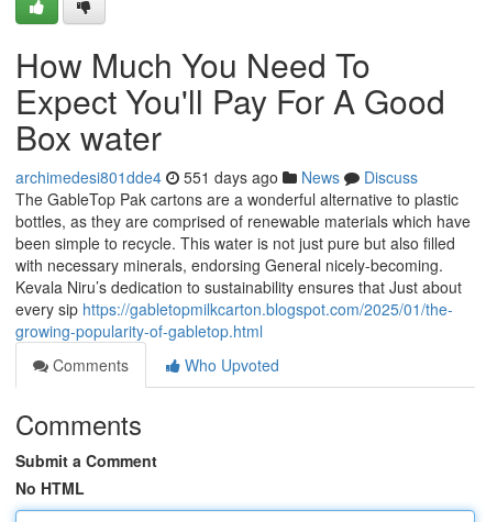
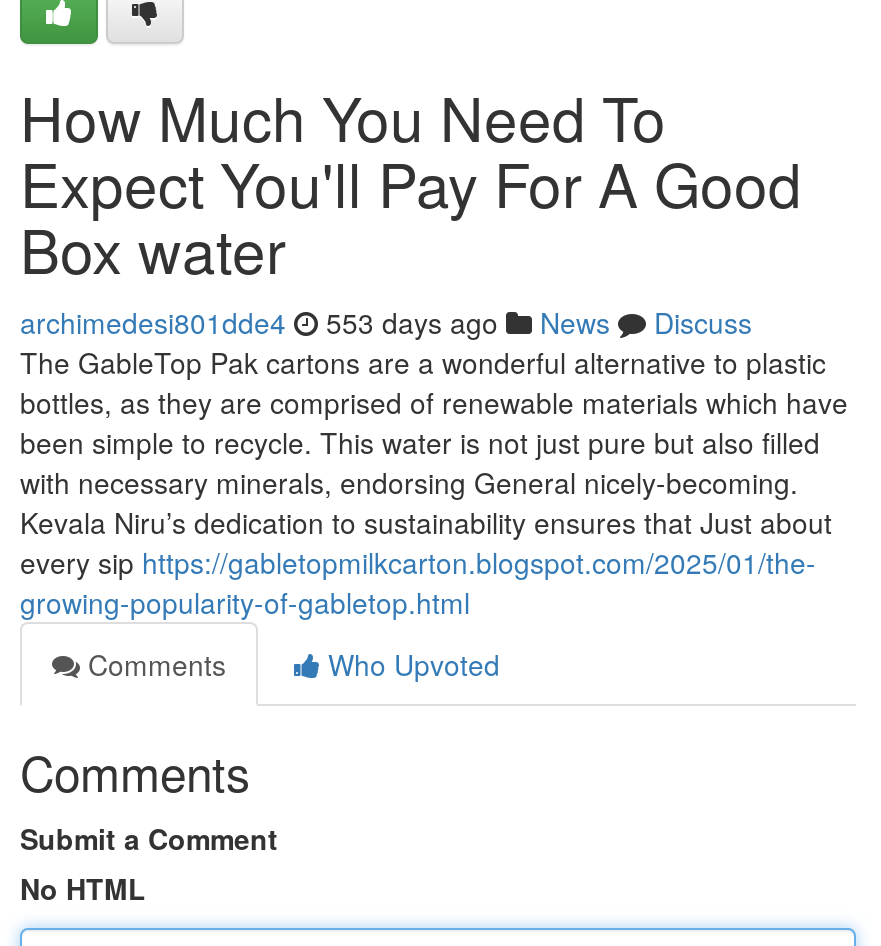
- archimedesi801dde4 551 days ago News Discuss
+ archimedesi801dde4 553 days ago News Discuss
